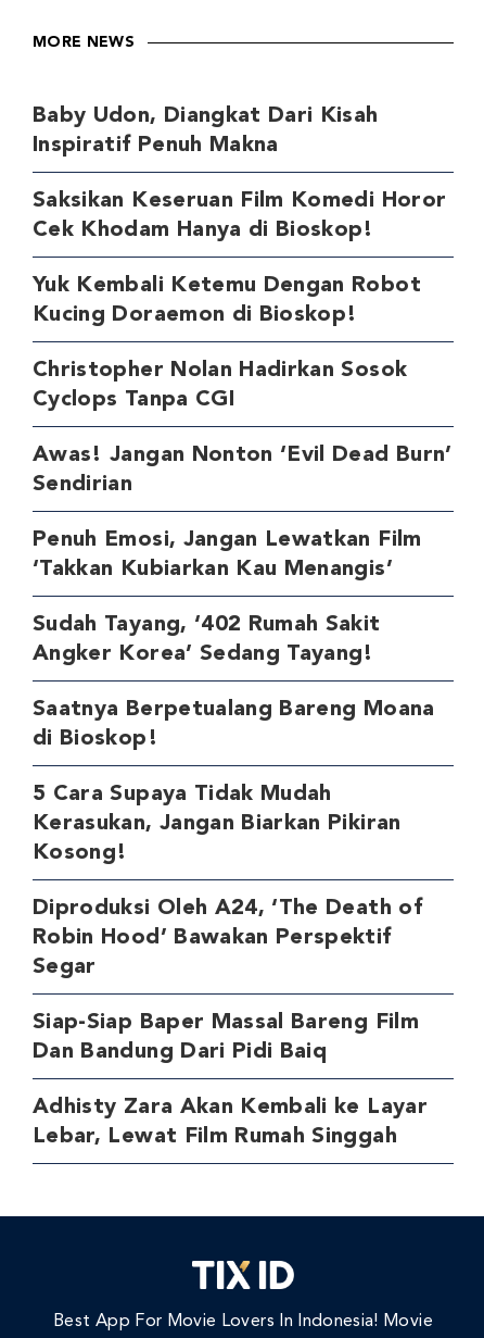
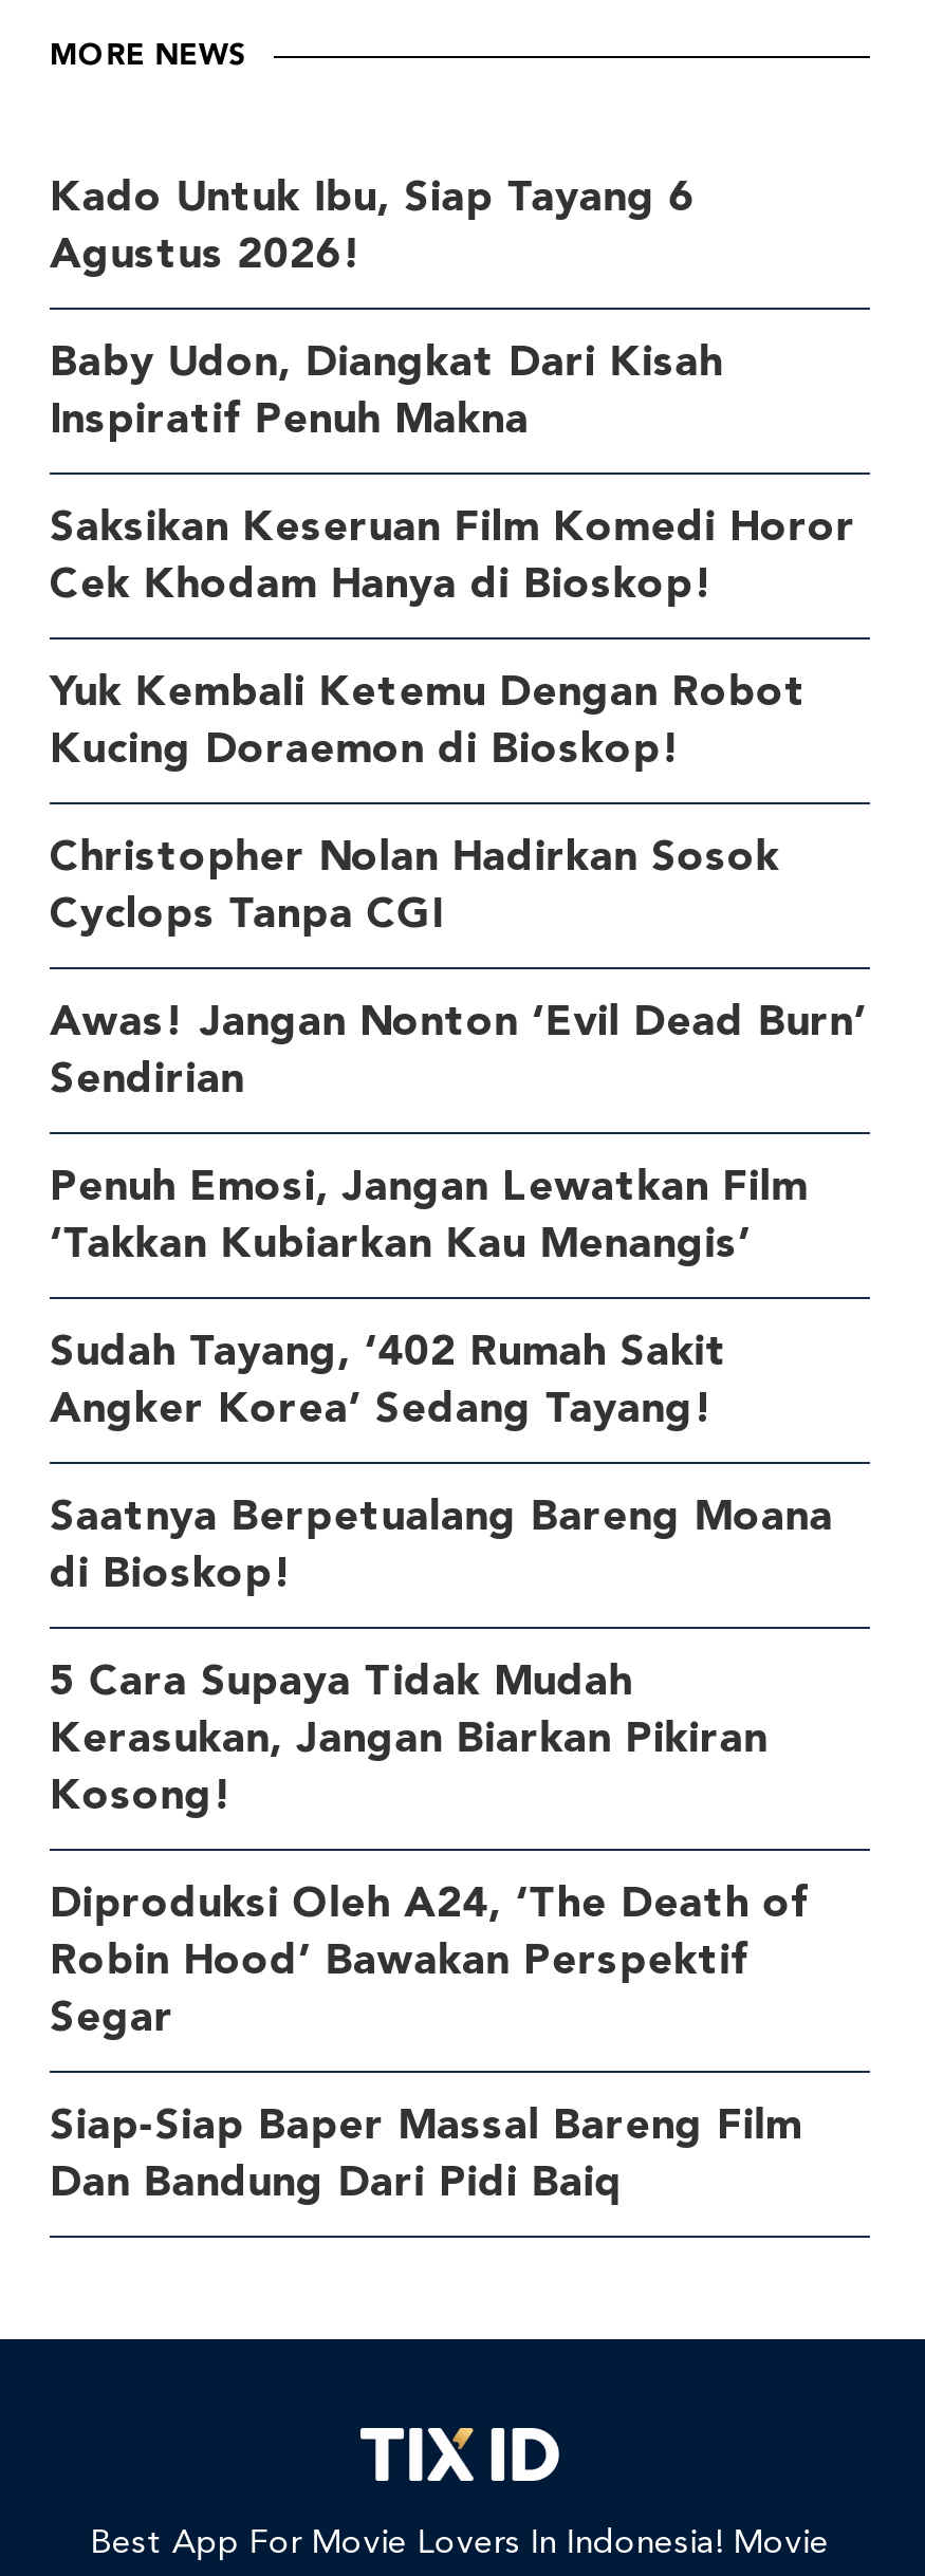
+ Kado Untuk Ibu, Siap Tayang 6
+ Agustus 2026!

moved down: Baby Udon, Diangkat Dari Kisah | Inspiratif Penuh Makna | Saksikan Keseruan Film Komedi Horor | ... | Siap-Siap Baper Massal Bareng Film | Dan Bandung Dari Pidi Baiq

- Adhisty Zara Akan Kembali ke Layar
- Lebar, Lewat Film Rumah Singgah
